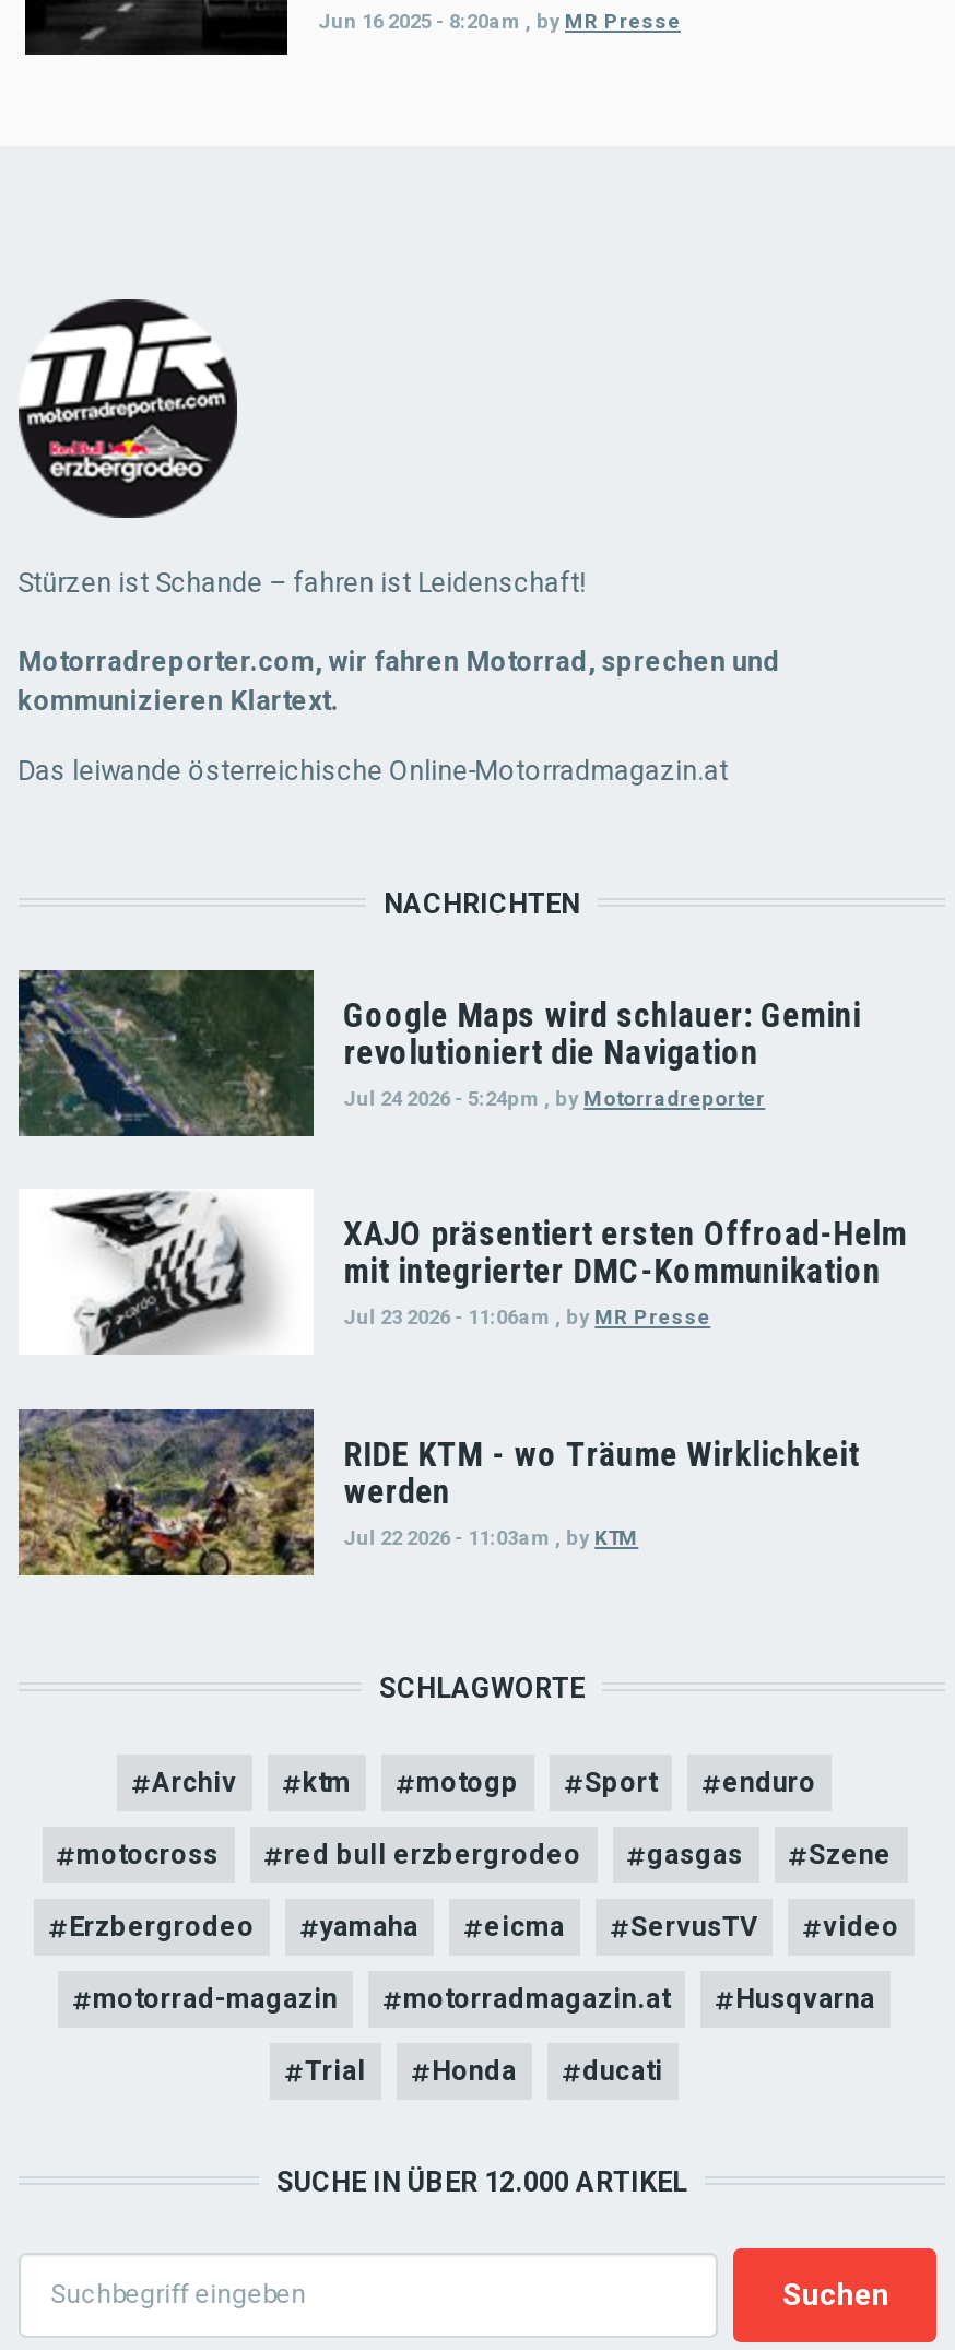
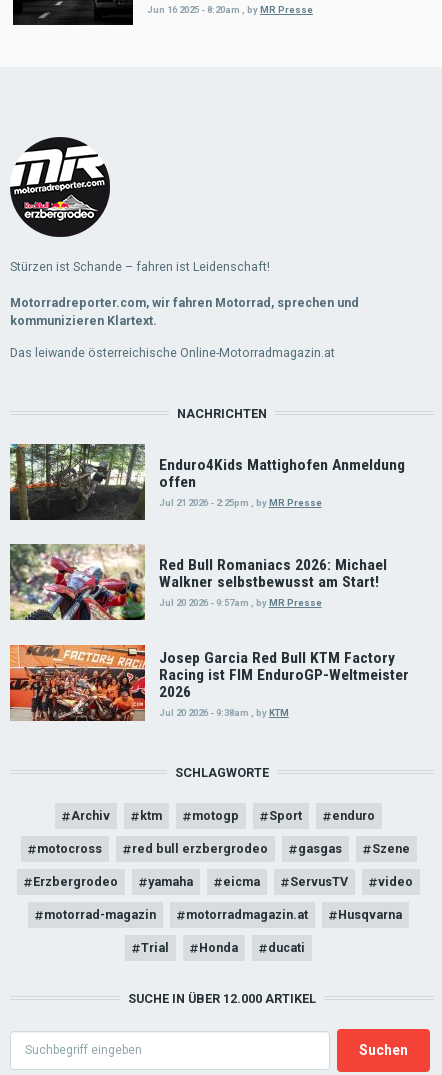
- [image]
- Google Maps wird schlauer: Gemini
- revolutioniert die Navigation
- Jul 24 2026 - 5:24pm , by Motorradreporter
+ [image]
+ Enduro4Kids Mattighofen Anmeldung
+ offen
+ Jul 21 2026 - 2:25pm , by MR Presse

- [image]
- XAJO präsentiert ersten Offroad-Helm
- mit integrierter DMC-Kommunikation
- Jul 23 2026 - 11:06am , by MR Presse
+ [image]
+ Red Bull Romaniacs 2026: Michael
+ Walkner selbstbewusst am Start!
+ Jul 20 2026 - 9:57am , by MR Presse

- [image]
- RIDE KTM - wo Träume Wirklichkeit
- werden
- Jul 22 2026 - 11:03am , by KTM
+ [image]
+ Josep Garcia Red Bull KTM Factory
+ Racing ist FIM EnduroGP-Weltmeister
+ 2026
+ Jul 20 2026 - 9:38am , by KTM
